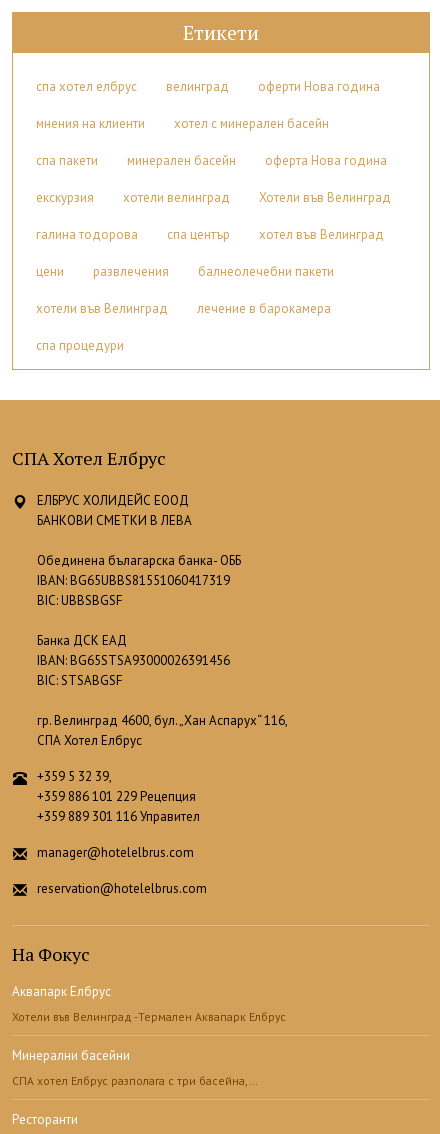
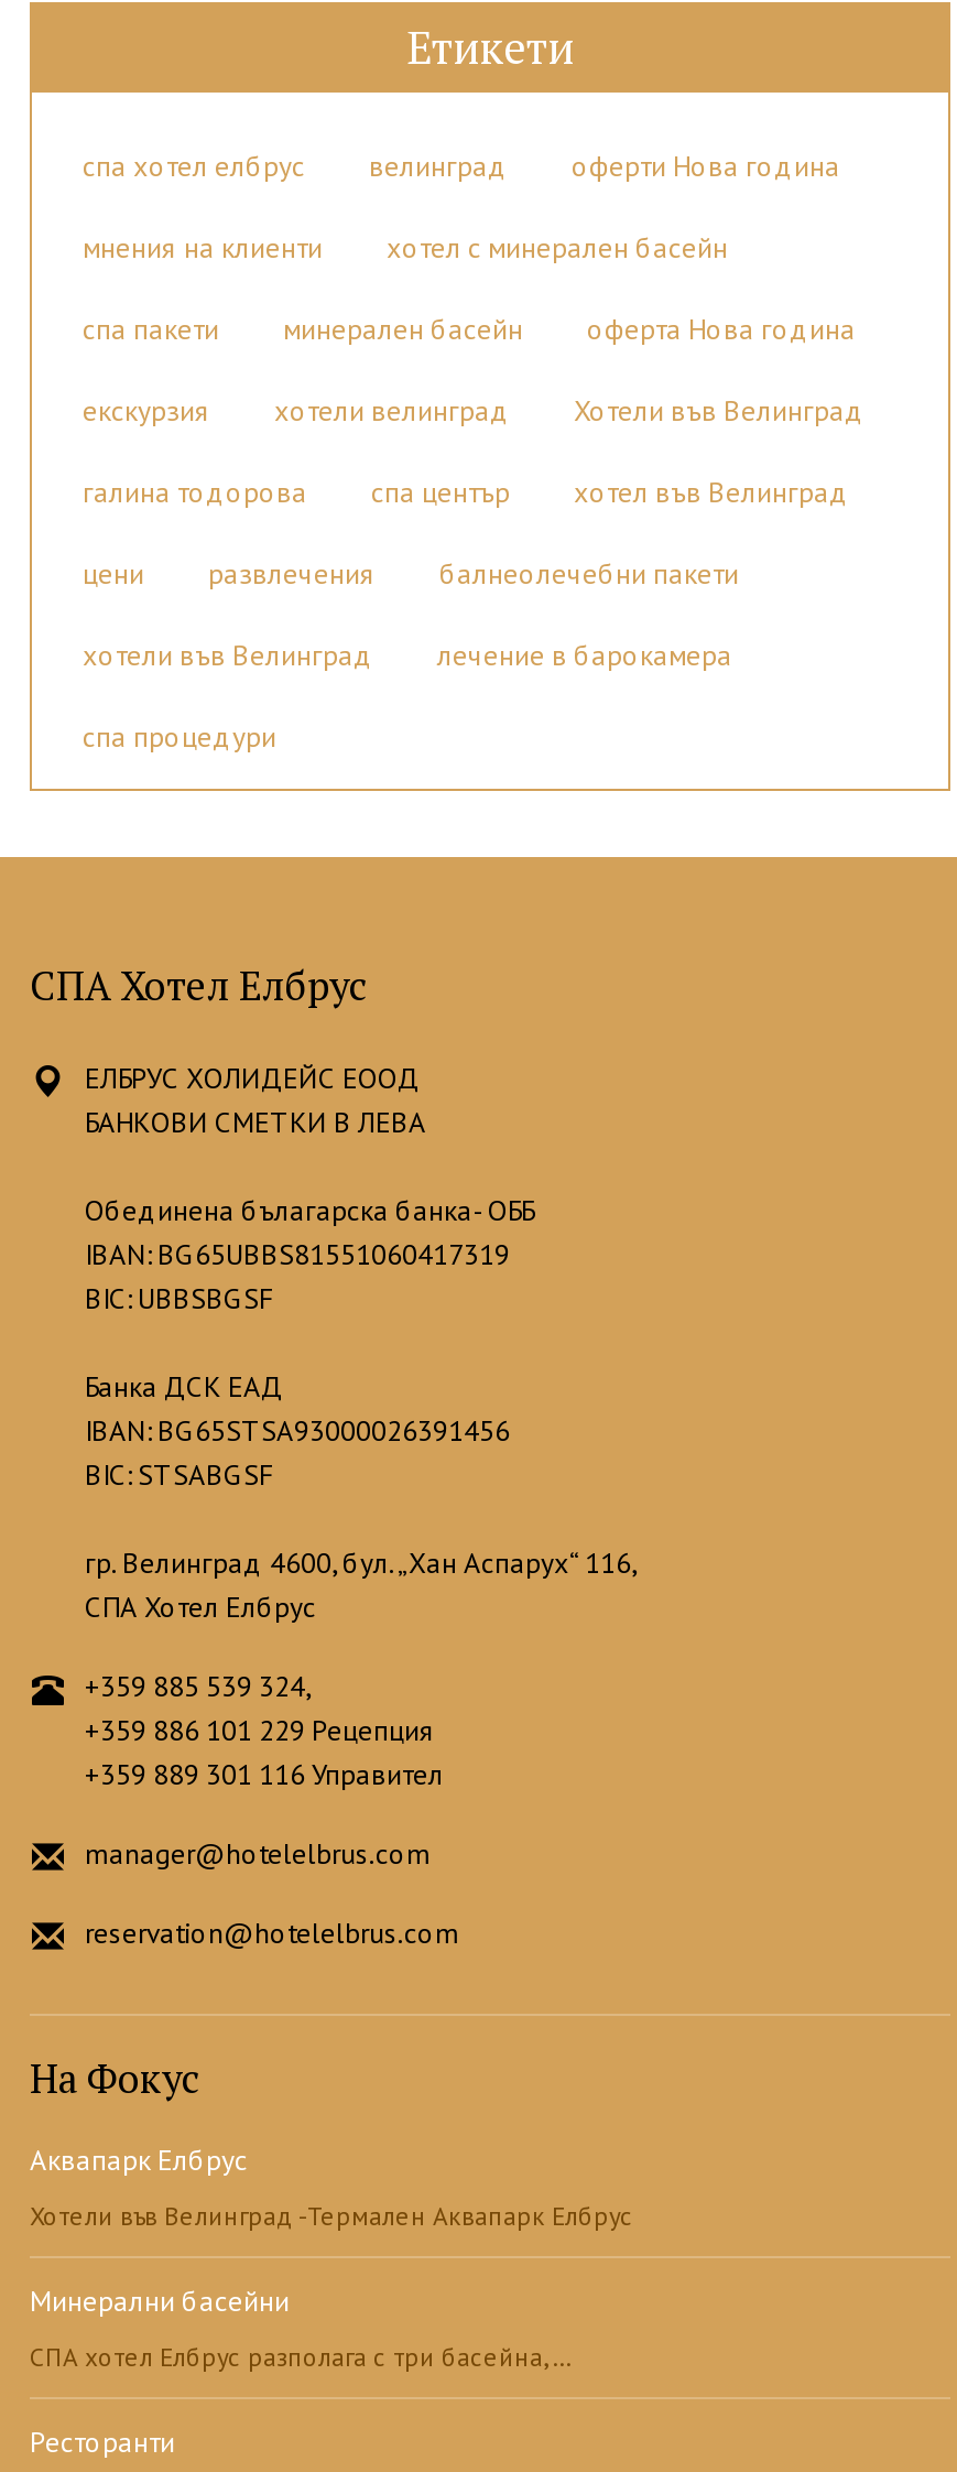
- +359 5 32 39,
+ +359 885 539 324,
